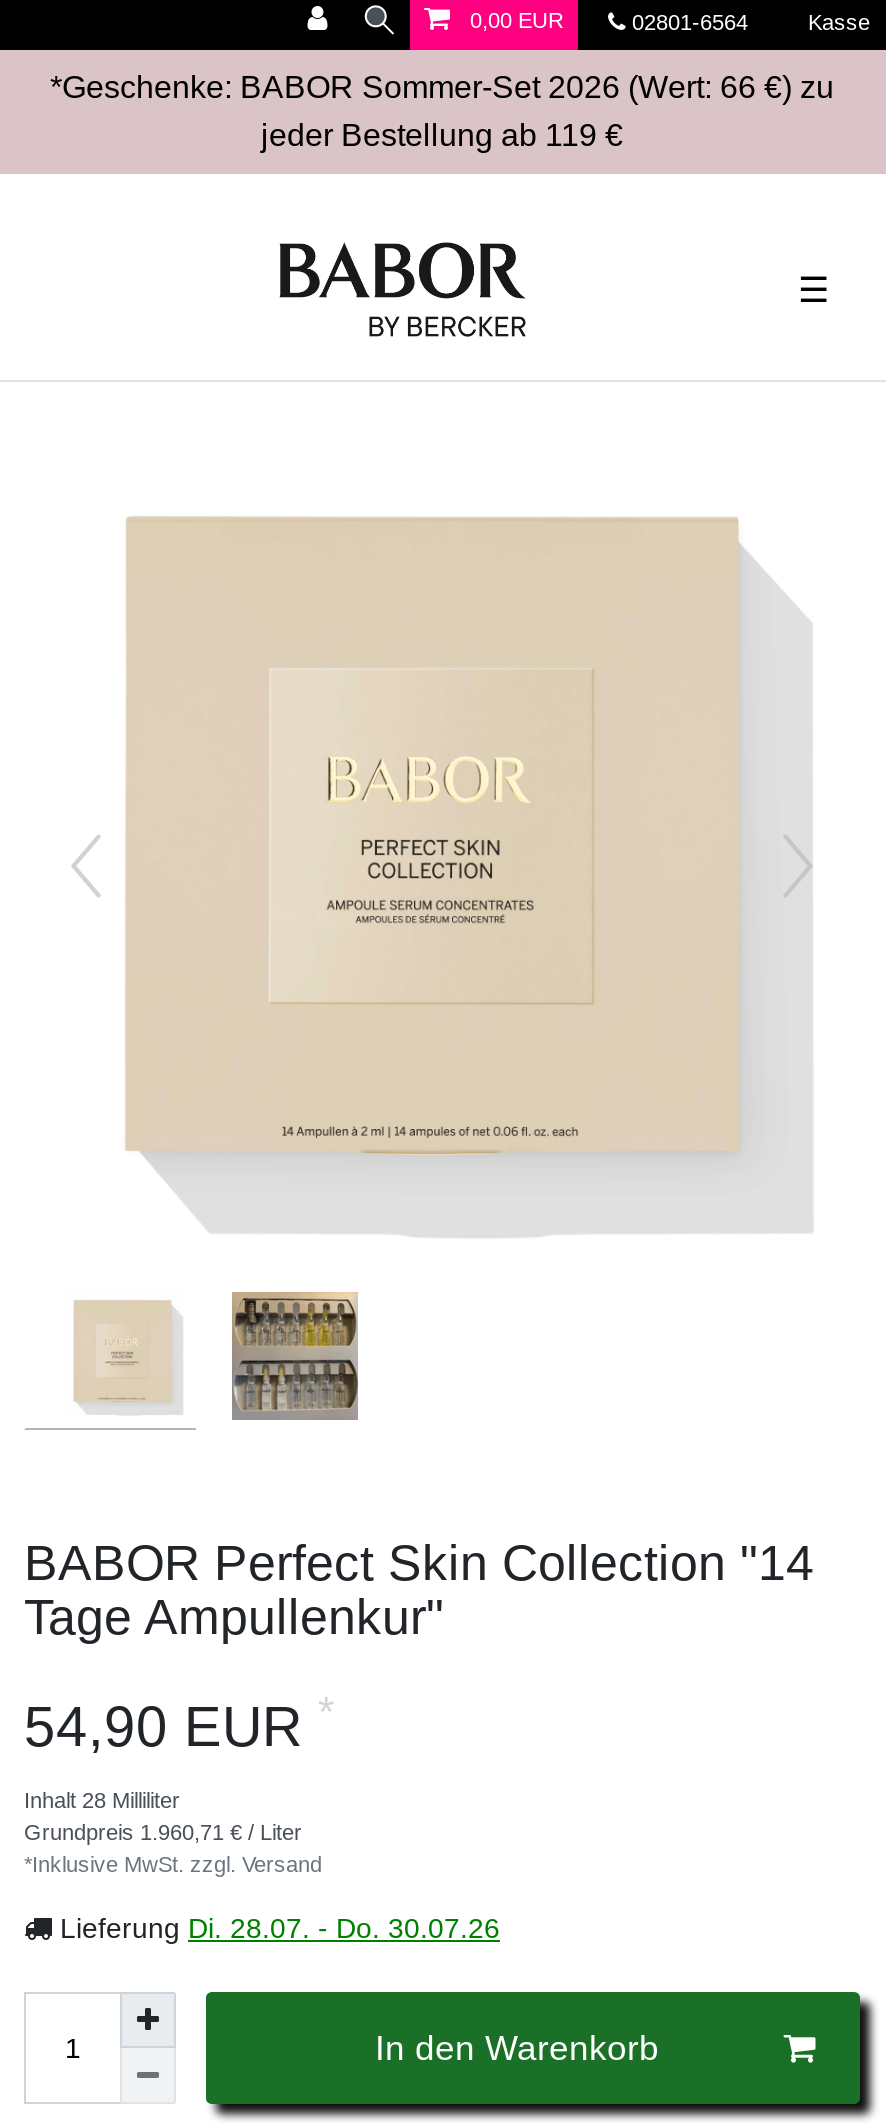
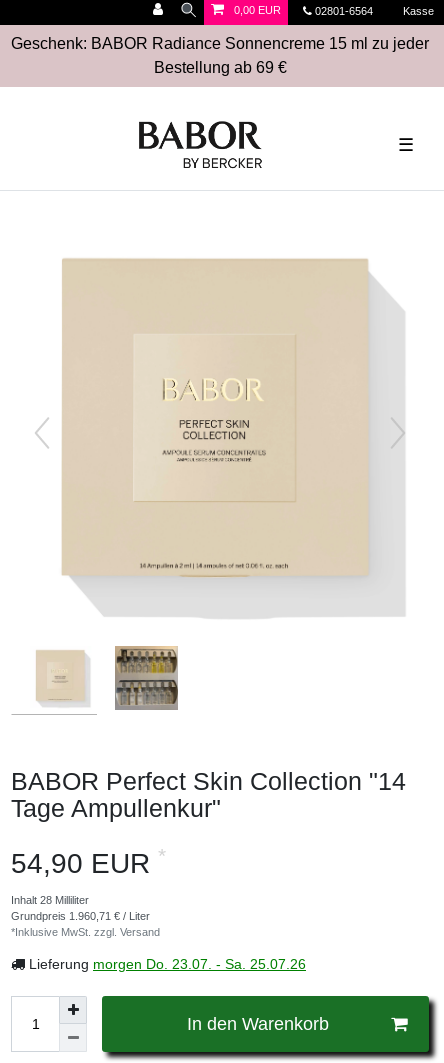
- *Geschenke: BABOR Sommer-Set 2026 (Wert: 66 €) zu
- jeder Bestellung ab 119 €
+ Geschenk: BABOR Radiance Sonnencreme 15 ml zu jeder
+ Bestellung ab 69 €

- Lieferung Di. 28.07. - Do. 30.07.26
+ Lieferung morgen Do. 23.07. - Sa. 25.07.26
